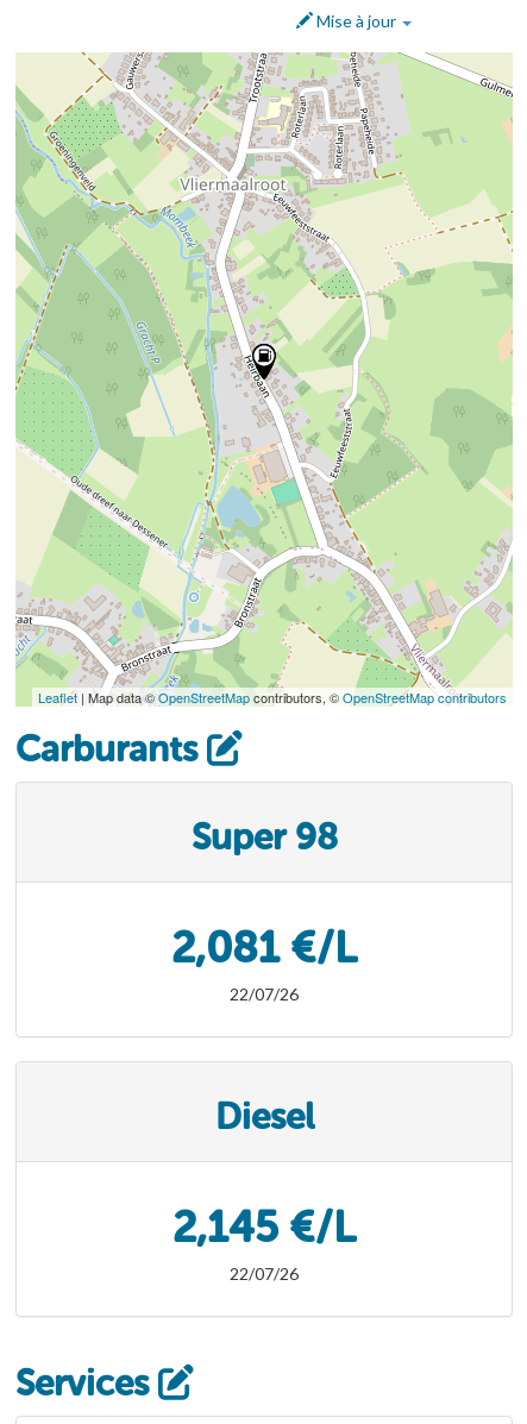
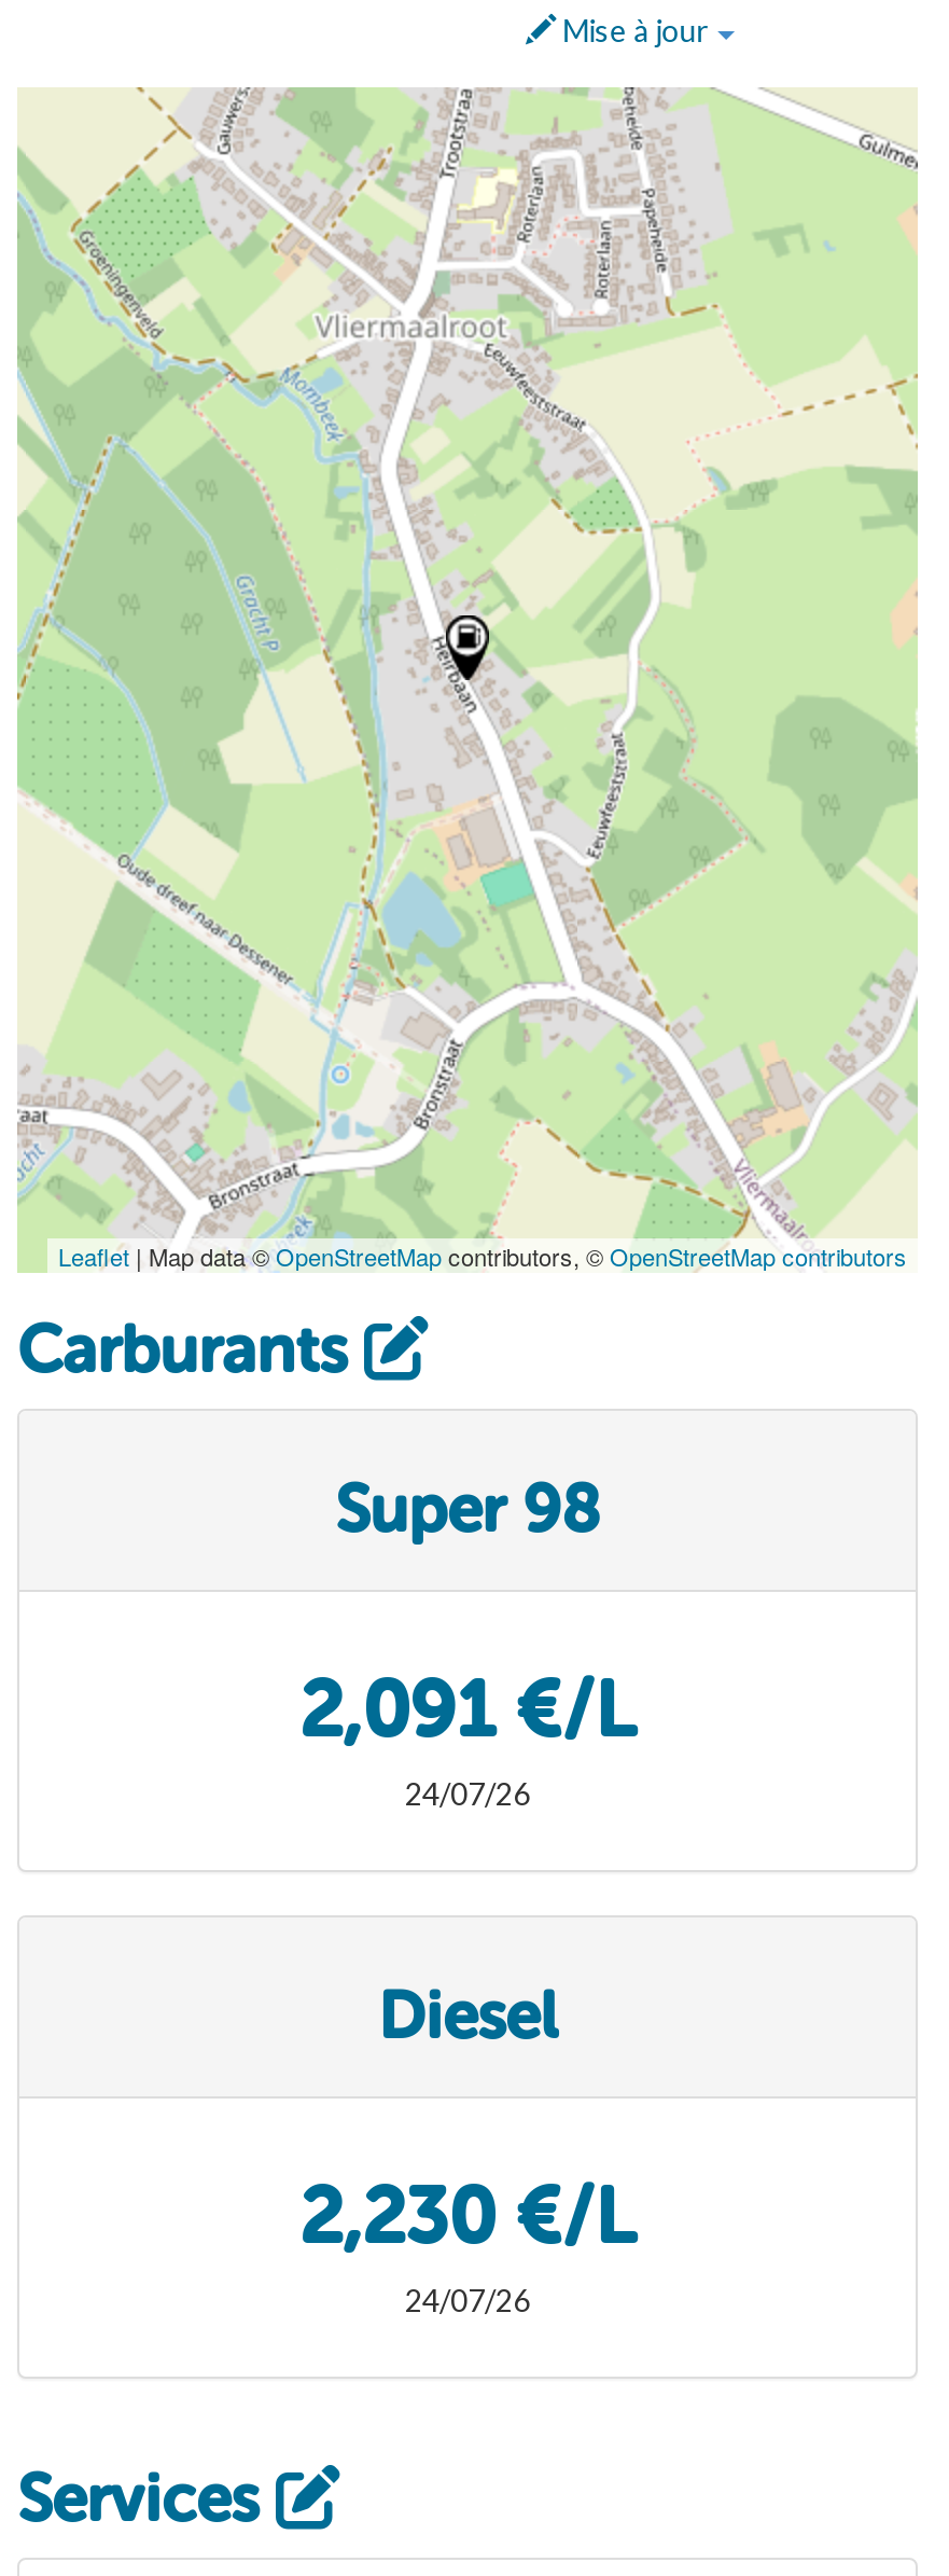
- 2,081 €/L
+ 2,091 €/L

- 22/07/26
+ 24/07/26

- 2,145 €/L
+ 2,230 €/L

- 22/07/26
+ 24/07/26
